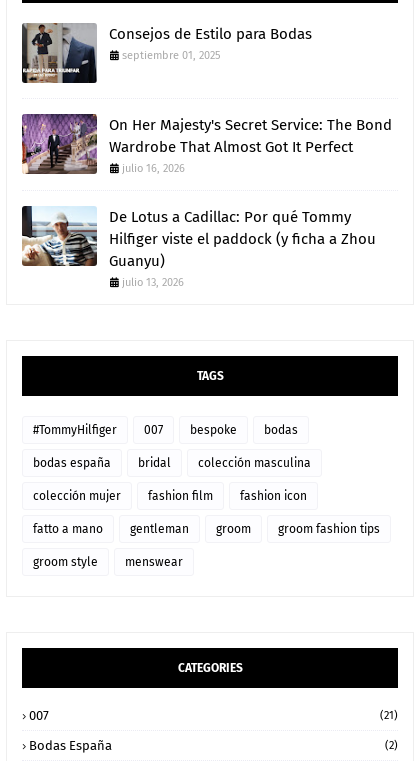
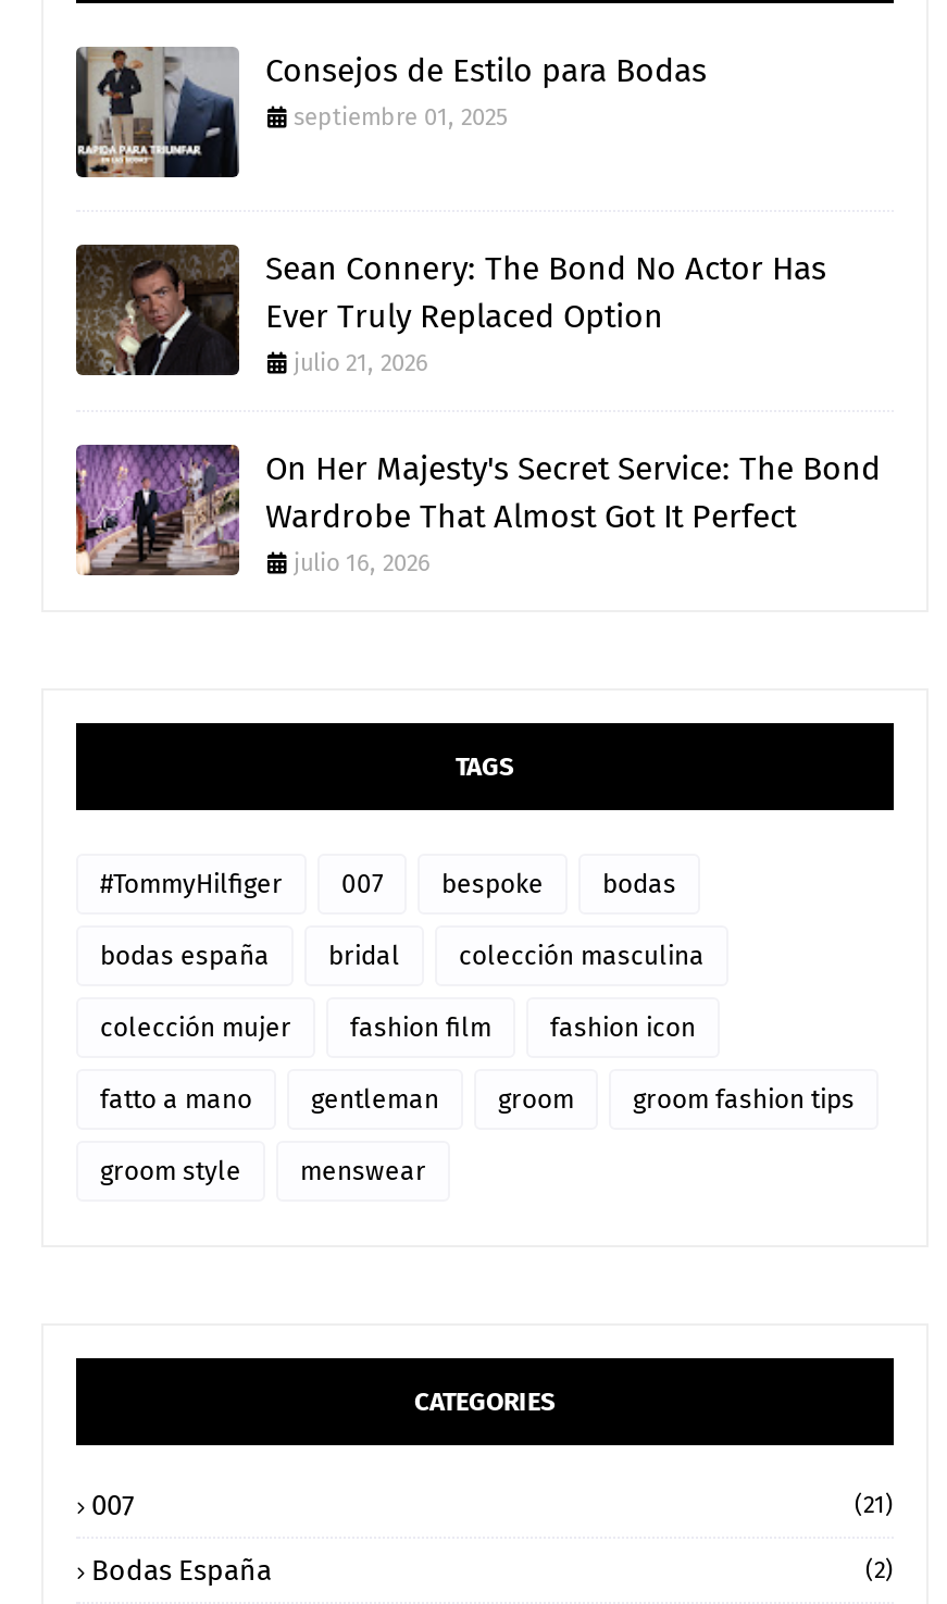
+ [image]
+ Sean Connery: The Bond No Actor Has
+ Ever Truly Replaced Option
+ julio 21, 2026

moved down: [image] | On Her Majesty's Secret Service: The Bond | Wardrobe That Almost Got It Perfect | julio 16, 2026

- [image]
- De Lotus a Cadillac: Por qué Tommy
- Hilfiger viste el paddock (y ficha a Zhou
- Guanyu)
- julio 13, 2026
